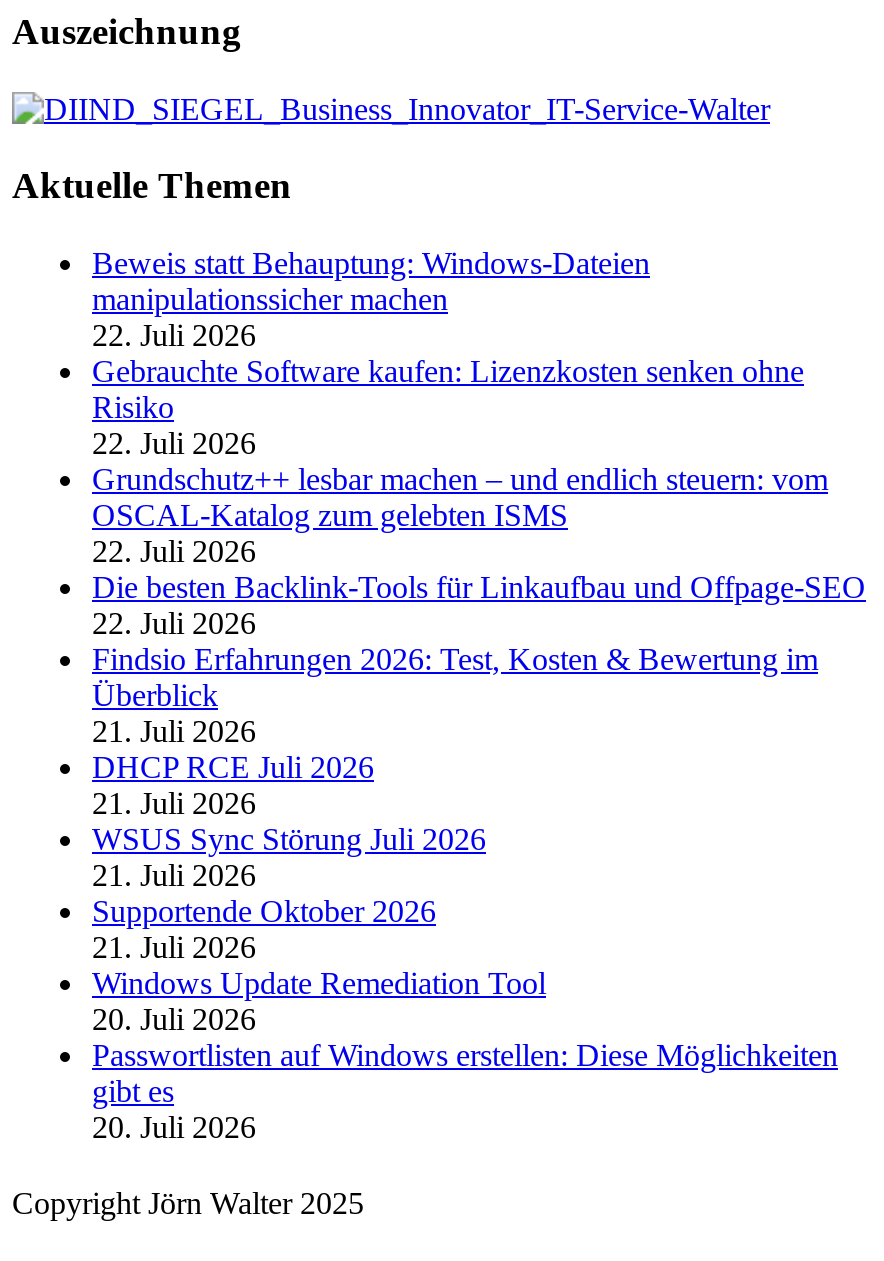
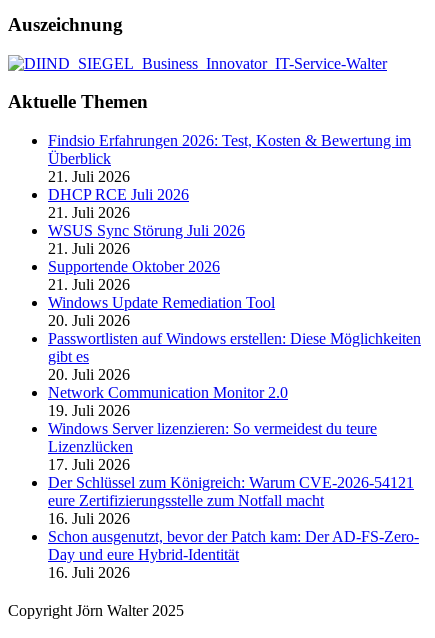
- Beweis statt Behauptung: Windows-Dateien
- manipulationssicher machen
- 22. Juli 2026
- Gebrauchte Software kaufen: Lizenzkosten senken ohne
- Risiko
- 22. Juli 2026
- Grundschutz++ lesbar machen – und endlich steuern: vom
- OSCAL-Katalog zum gelebten ISMS
- 22. Juli 2026
- Die besten Backlink-Tools für Linkaufbau und Offpage-SEO
- 22. Juli 2026

moved up: Findsio Erfahrungen 2026: Test, Kosten & Bewertung im | Überblick | 21. Juli 2026 | ... | gibt es | 20. Juli 2026

+ Network Communication Monitor 2.0
+ 19. Juli 2026
+ Windows Server lizenzieren: So vermeidest du teure
+ Lizenzlücken
+ 17. Juli 2026
+ Der Schlüssel zum Königreich: Warum CVE-2026-54121
+ eure Zertifizierungsstelle zum Notfall macht
+ 16. Juli 2026
+ Schon ausgenutzt, bevor der Patch kam: Der AD-FS-Zero-
+ Day und eure Hybrid-Identität
+ 16. Juli 2026
